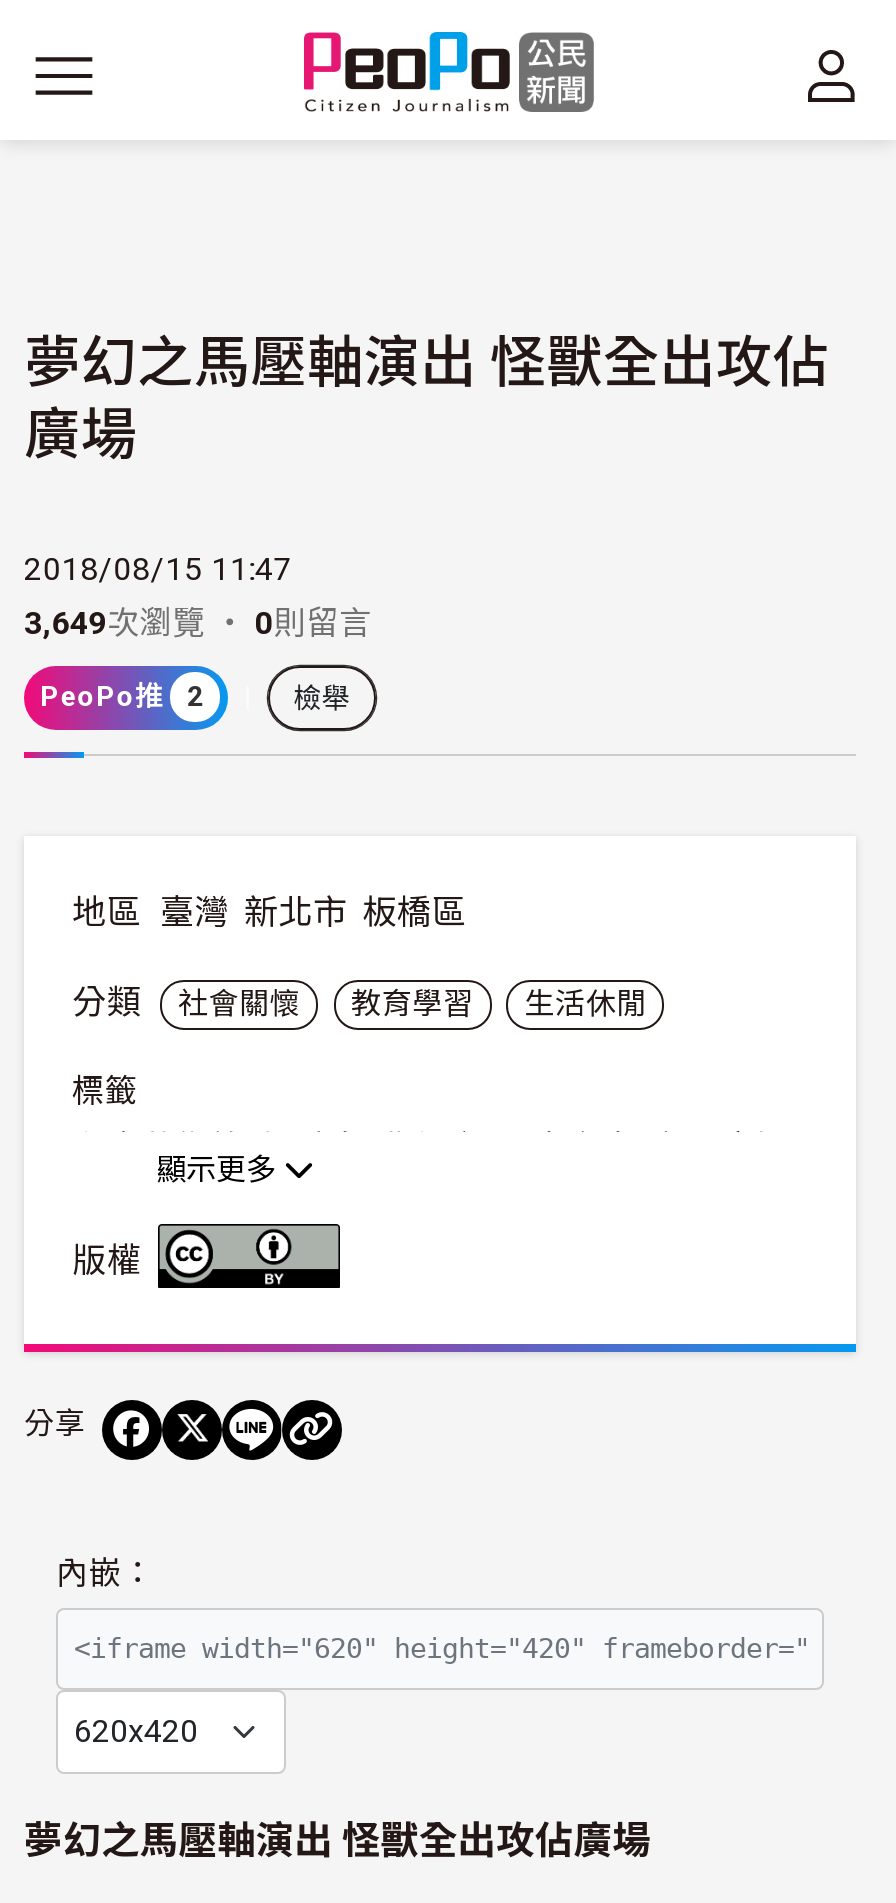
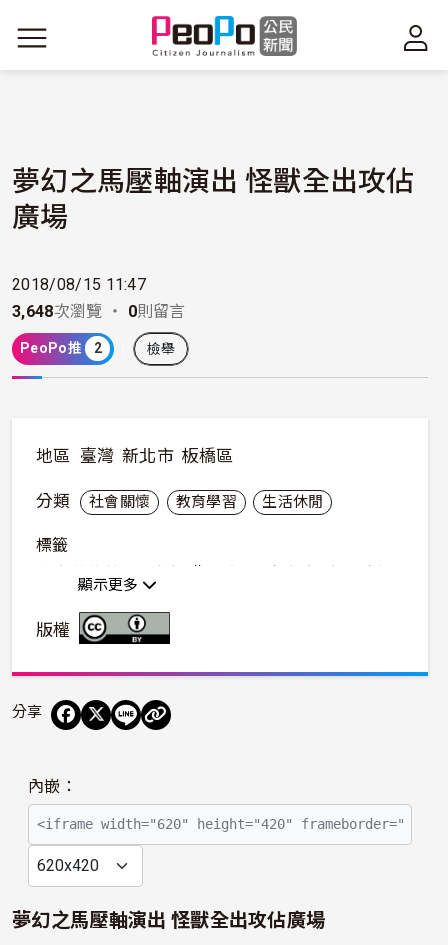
- 3,649次瀏覽 ・0則留言
+ 3,648次瀏覽 ・0則留言
